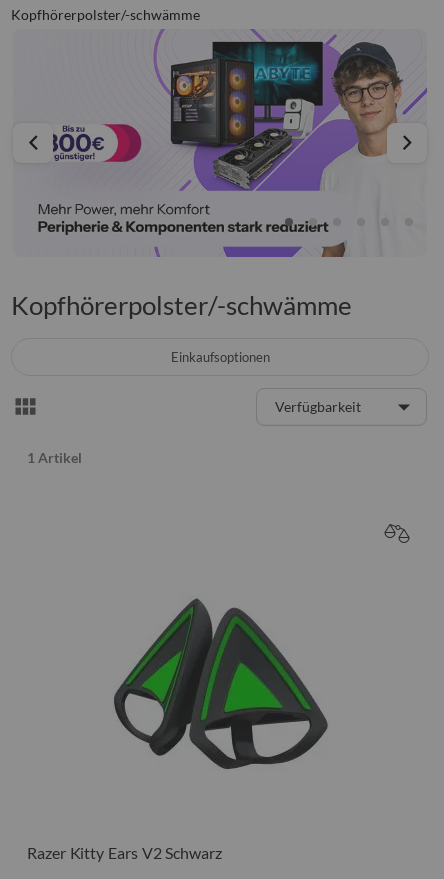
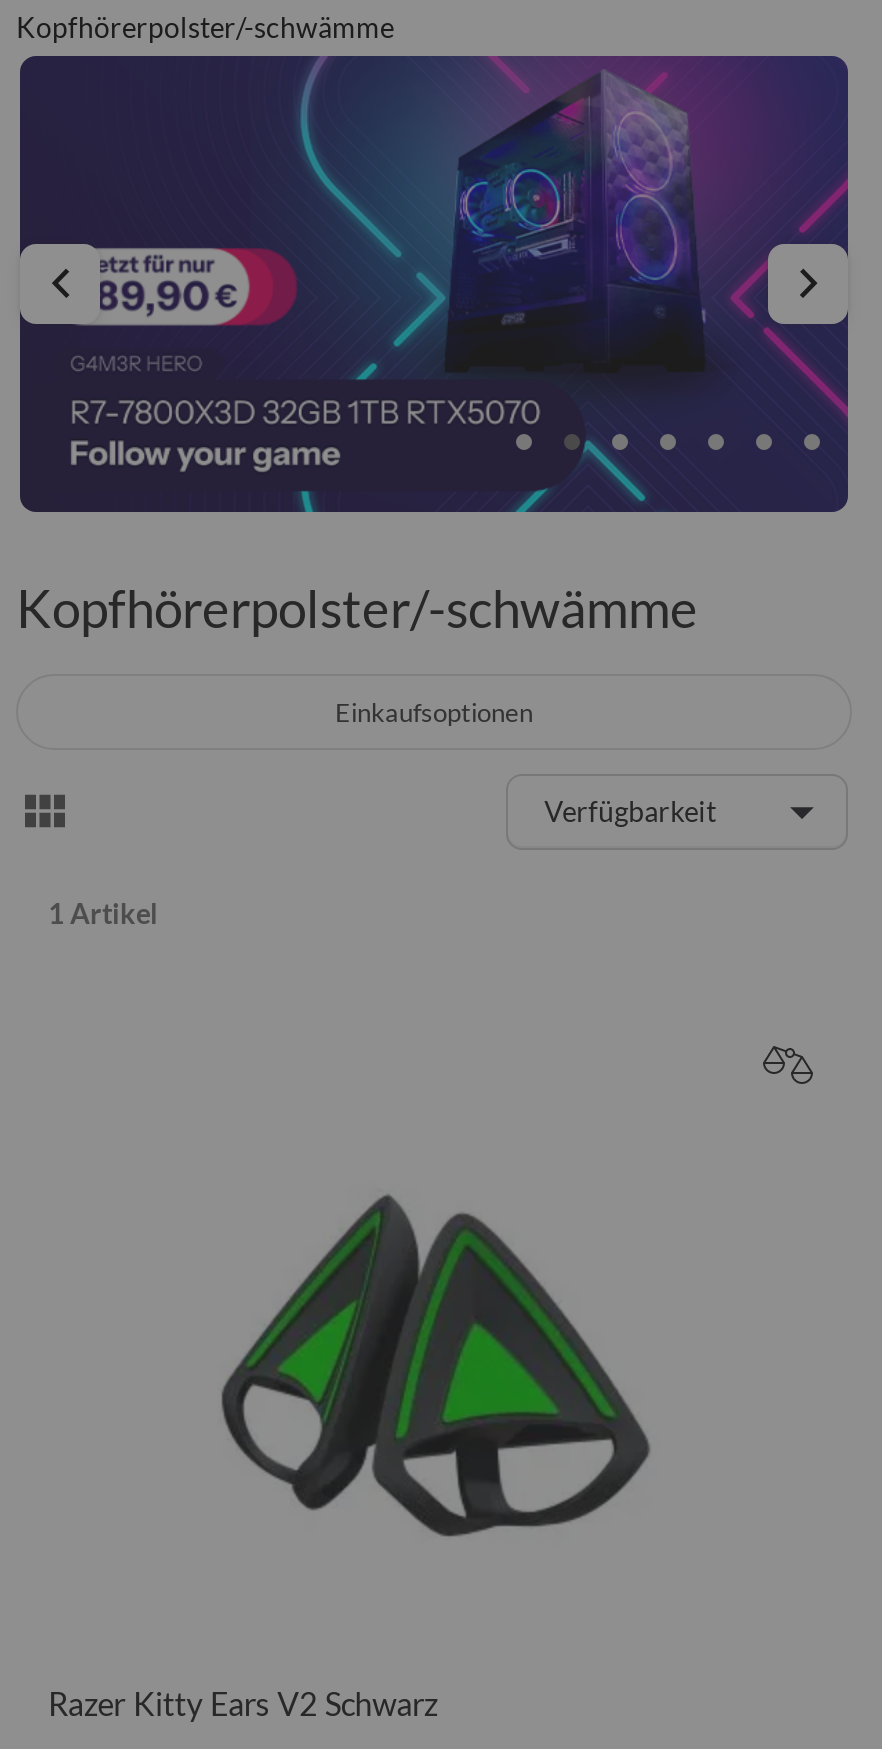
- [image]
+ [image]
